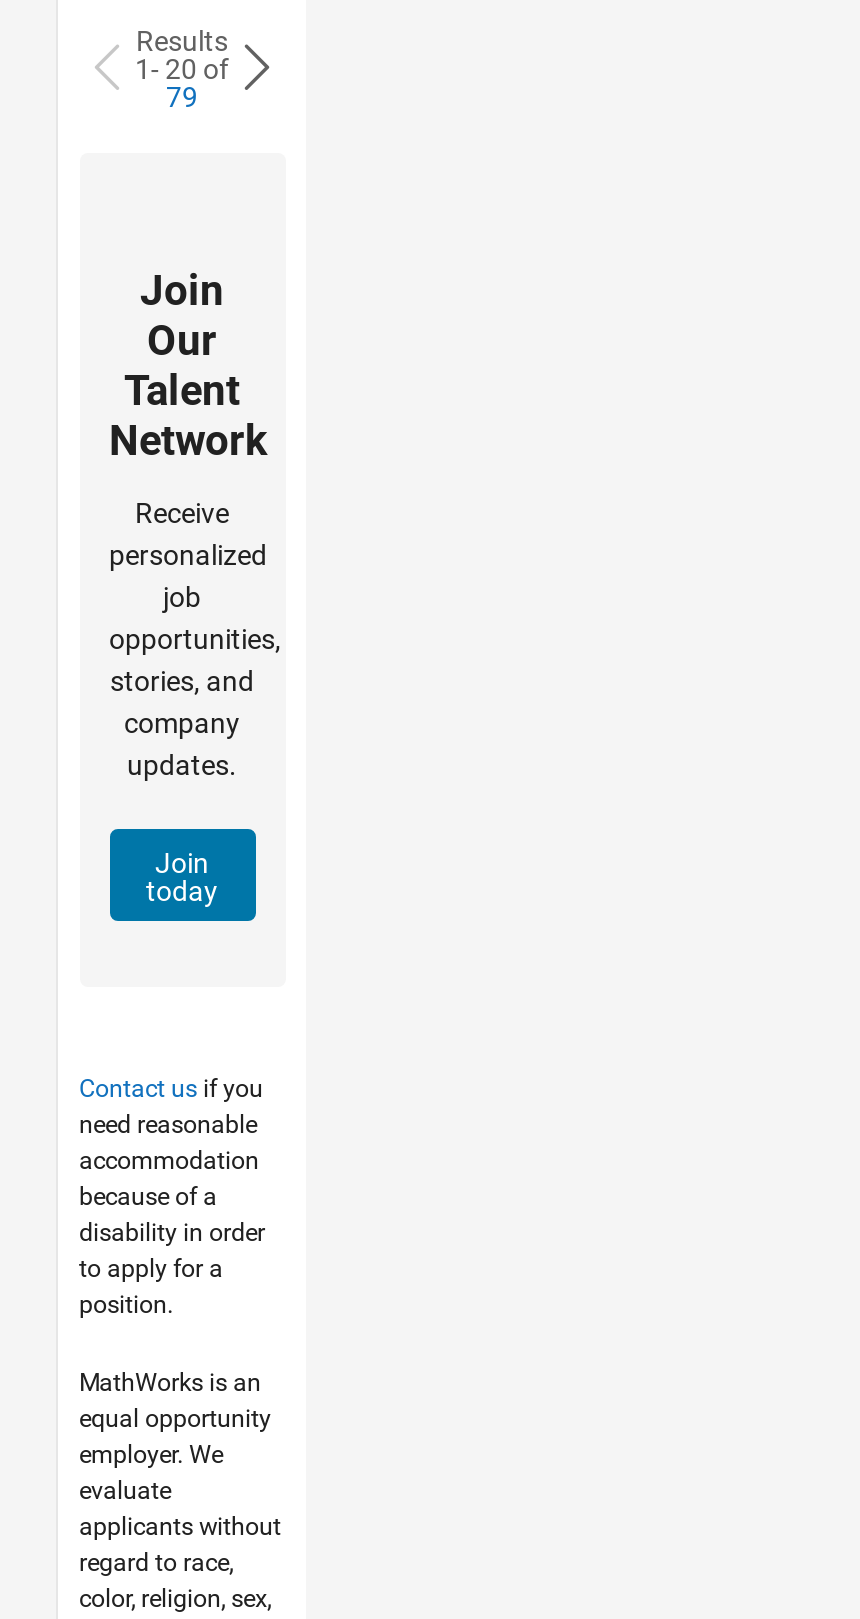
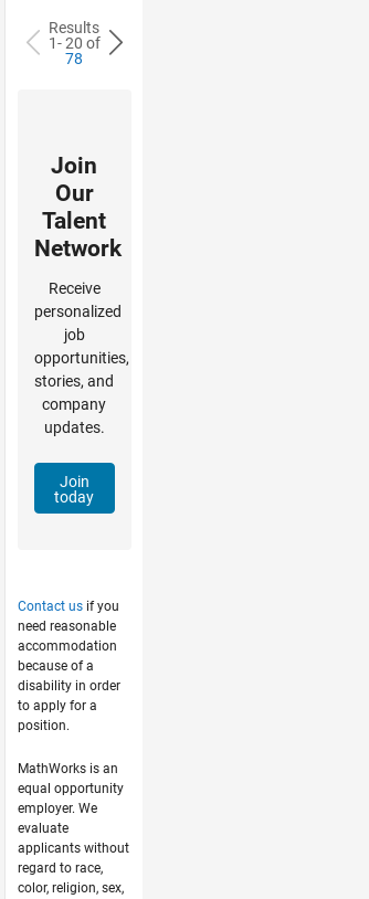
- 79
+ 78
